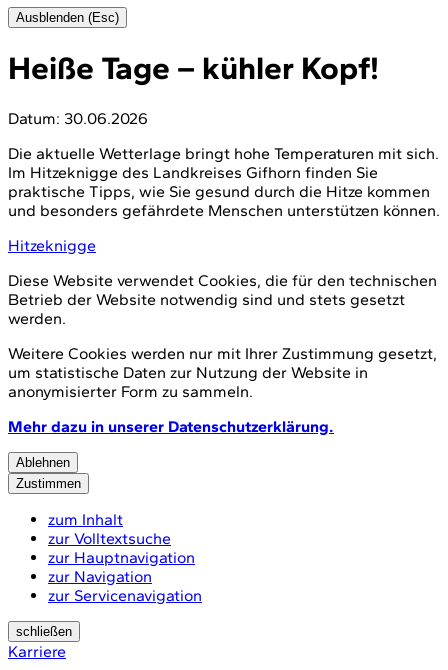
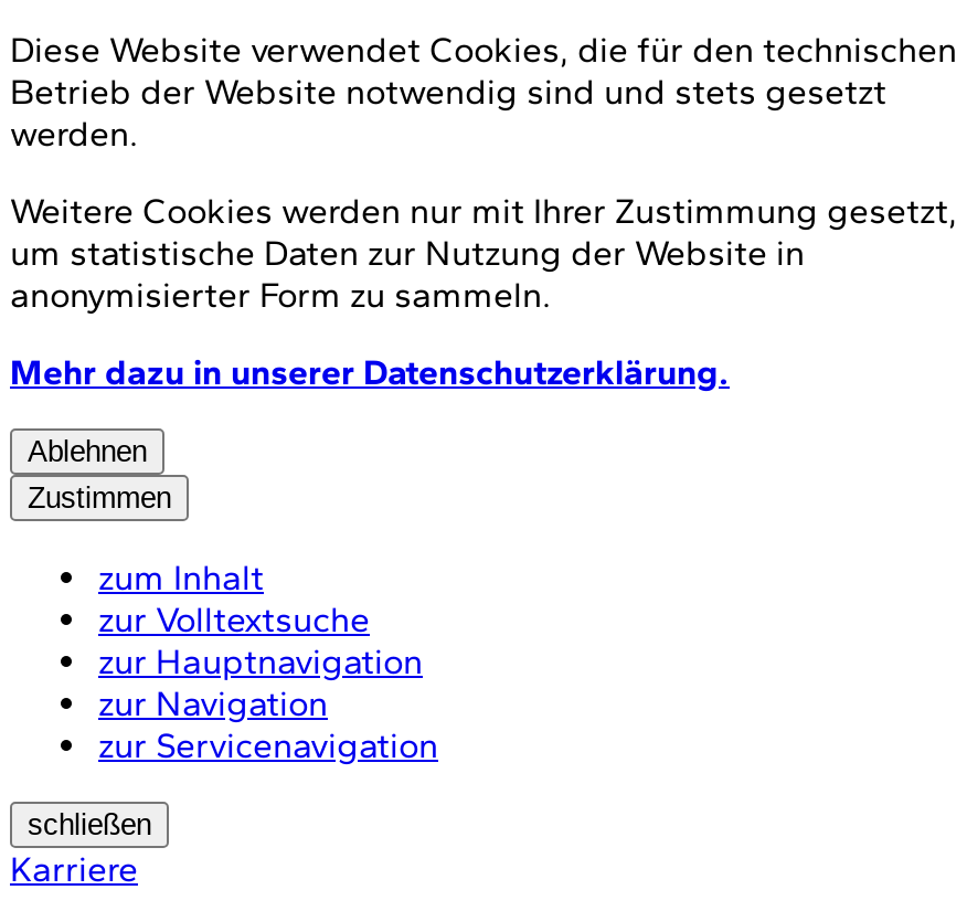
- Ausblenden (Esc)
- Heiße Tage – kühler Kopf!
- Datum: 30.06.2026
- Die aktuelle Wetterlage bringt hohe Temperaturen mit sich.
- Im Hitzeknigge des Landkreises Gifhorn finden Sie
- praktische Tipps, wie Sie gesund durch die Hitze kommen
- und besonders gefährdete Menschen unterstützen können.
- Hitzeknigge
